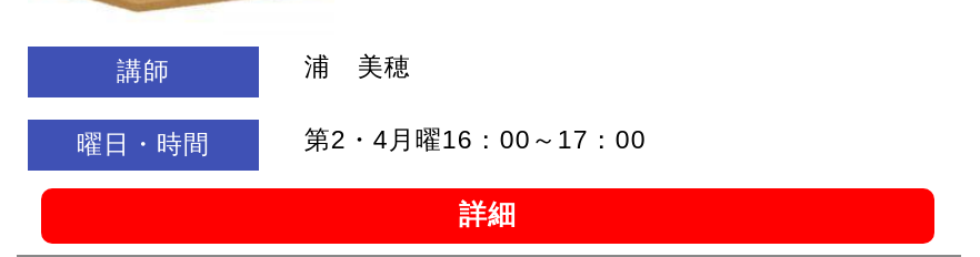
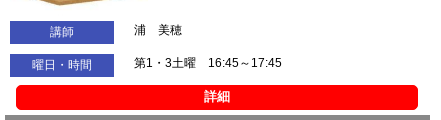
- 第2・4月曜16：00～17：00
+ 第1・3土曜 16:45～17:45
